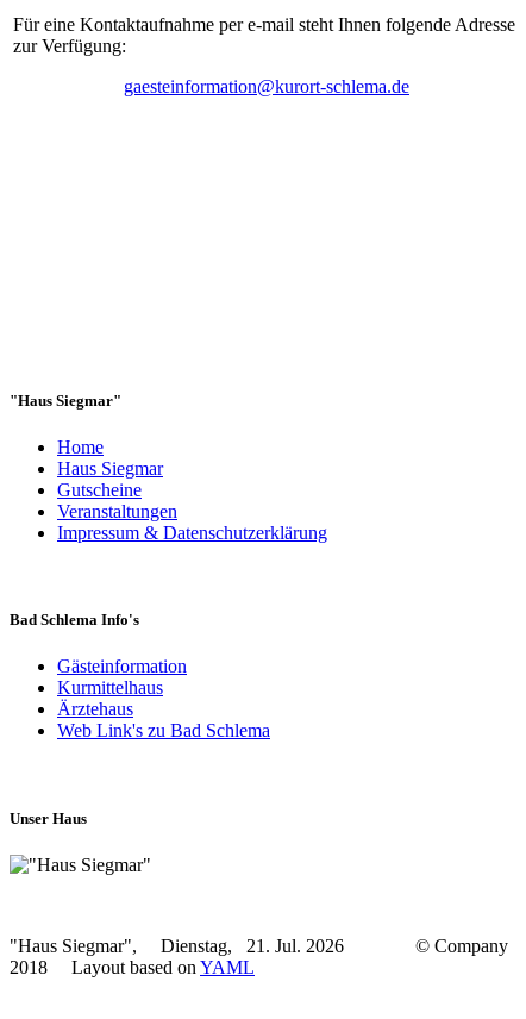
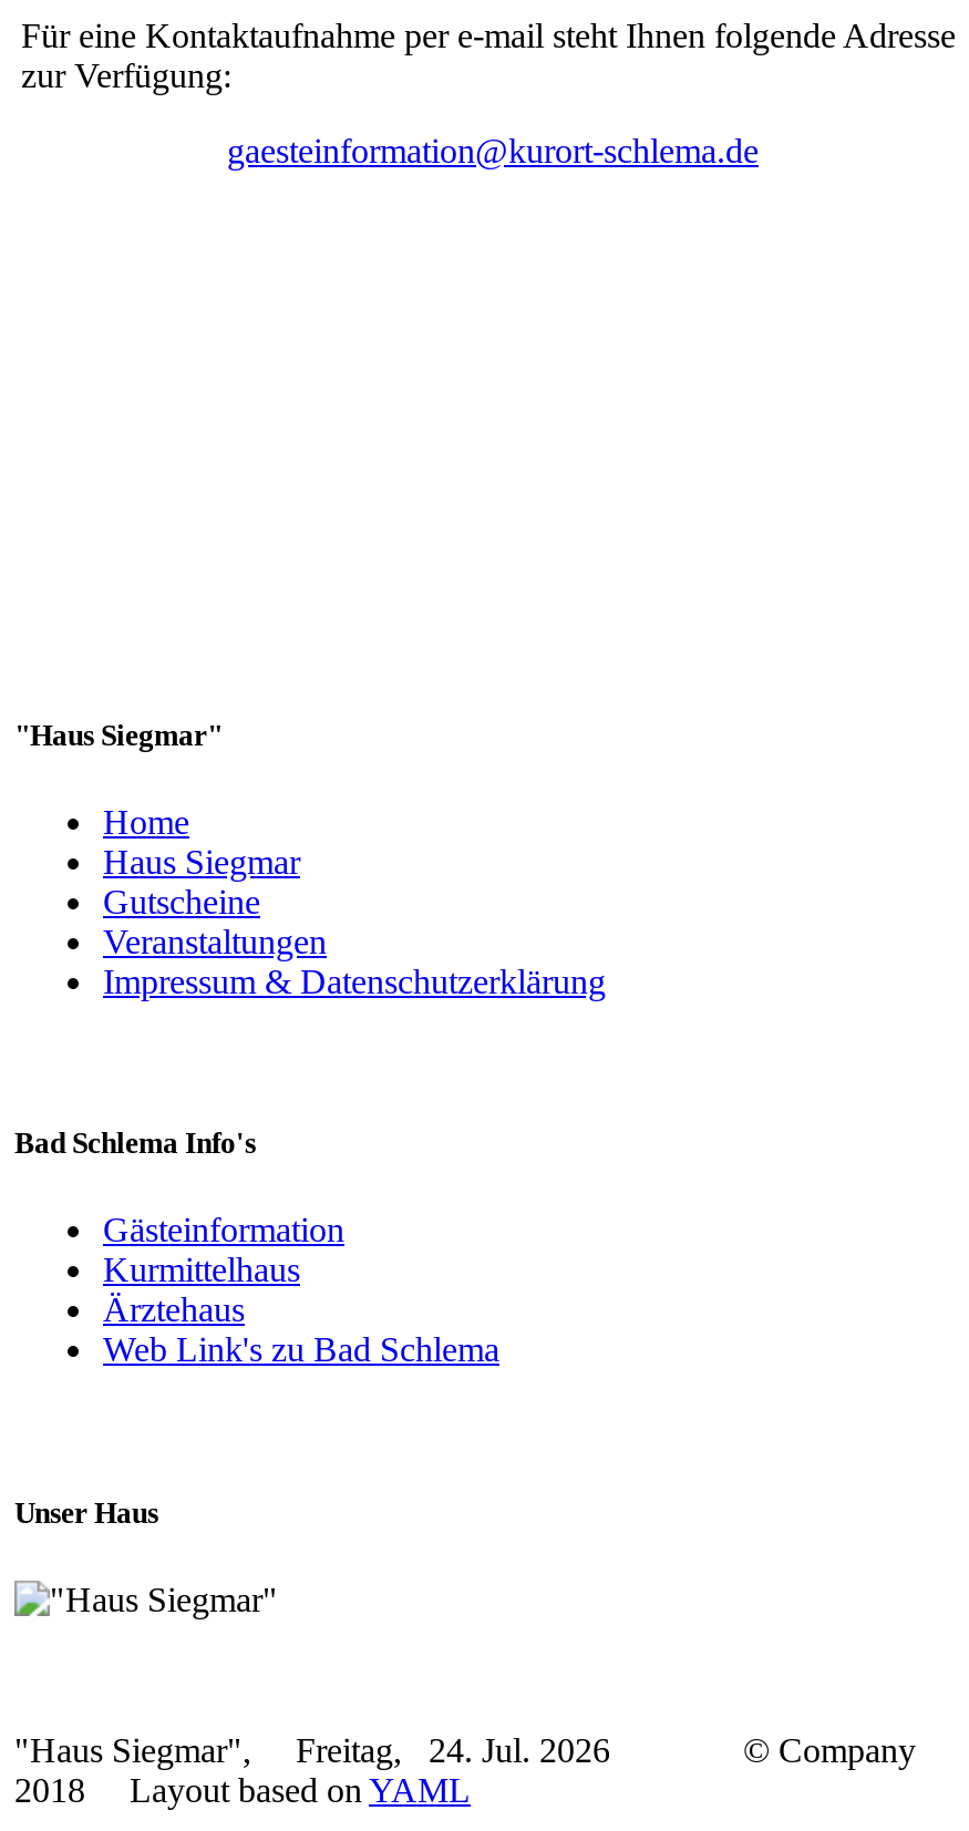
- "Haus Siegmar", Dienstag, 21. Jul. 2026 © Company
+ "Haus Siegmar", Freitag, 24. Jul. 2026 © Company
